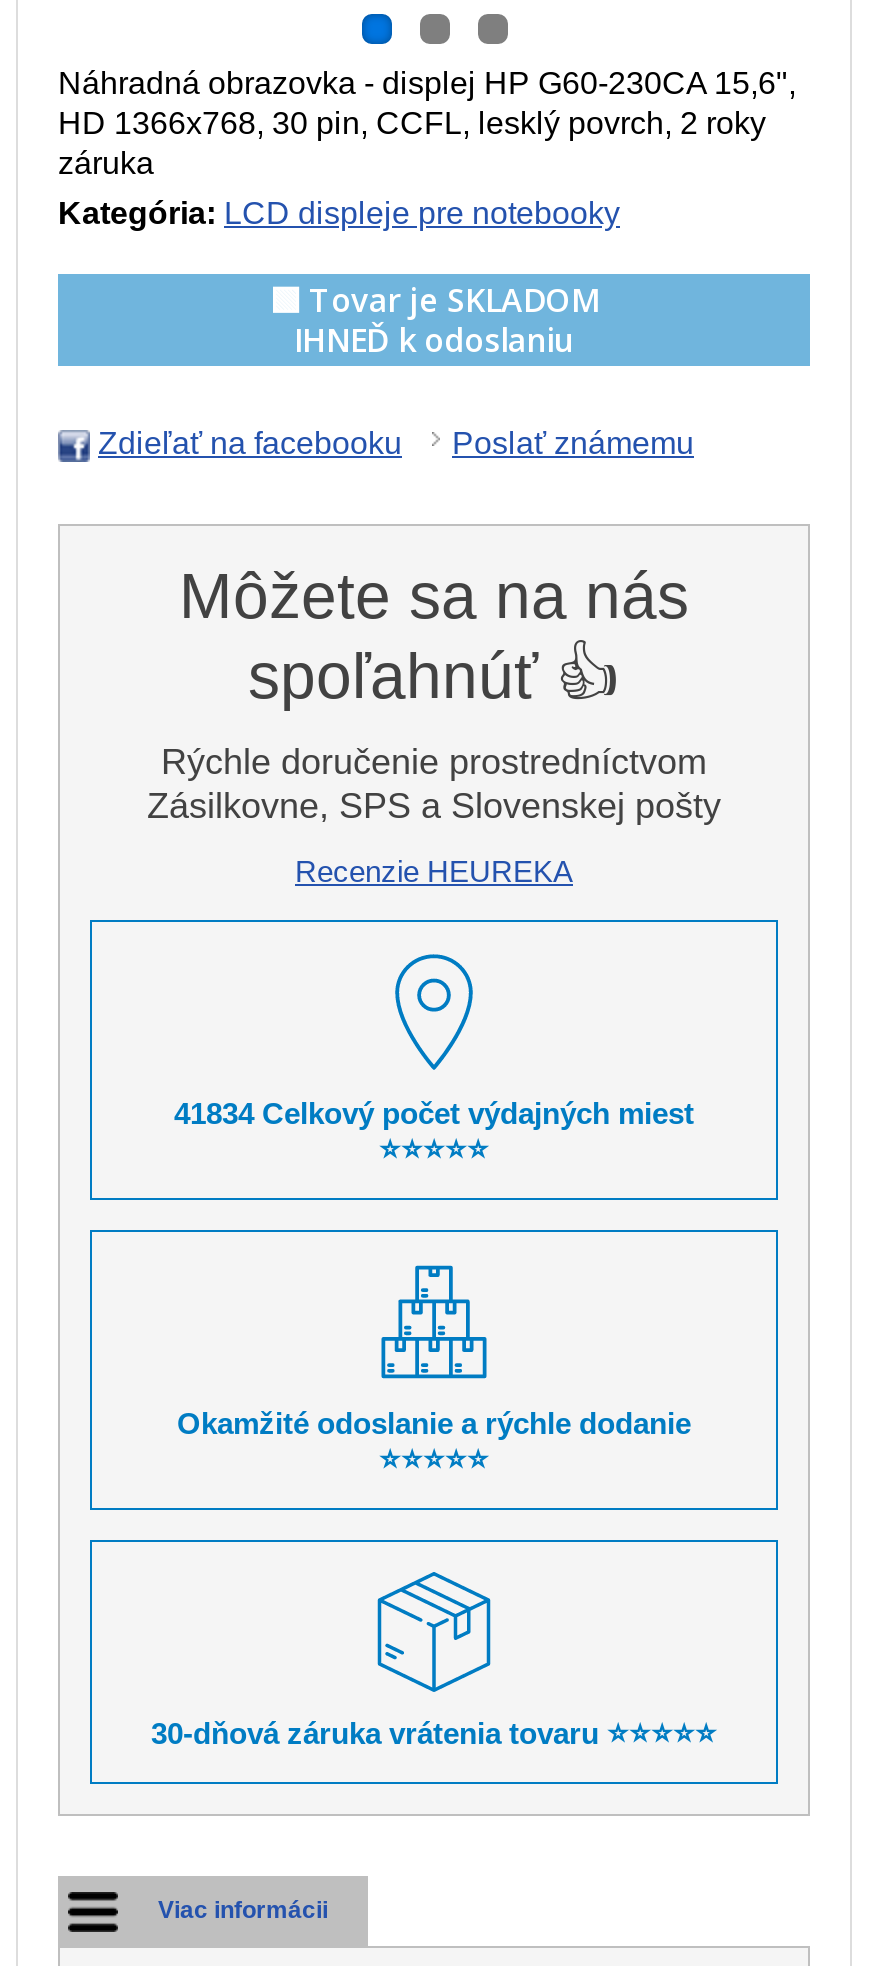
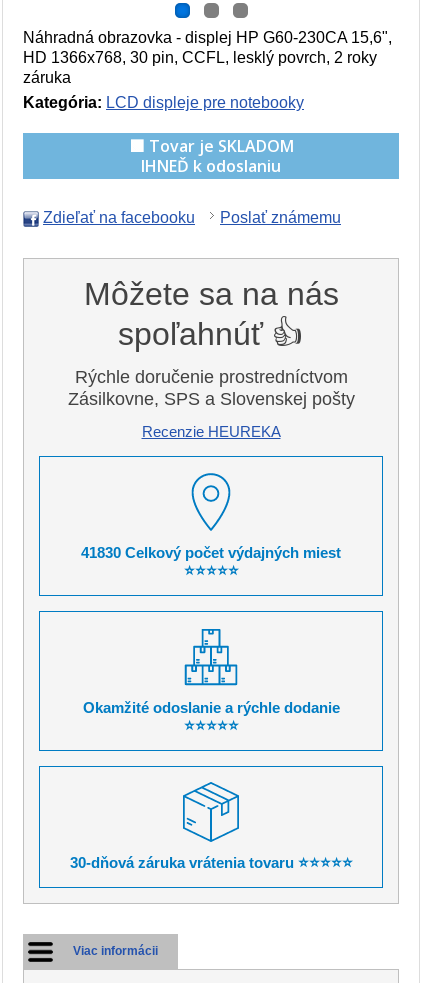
- 41834 Celkový počet výdajných miest
+ 41830 Celkový počet výdajných miest
